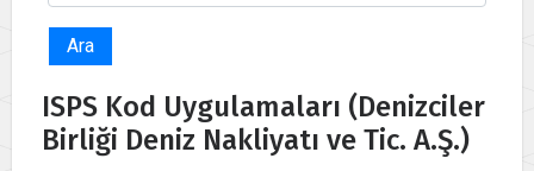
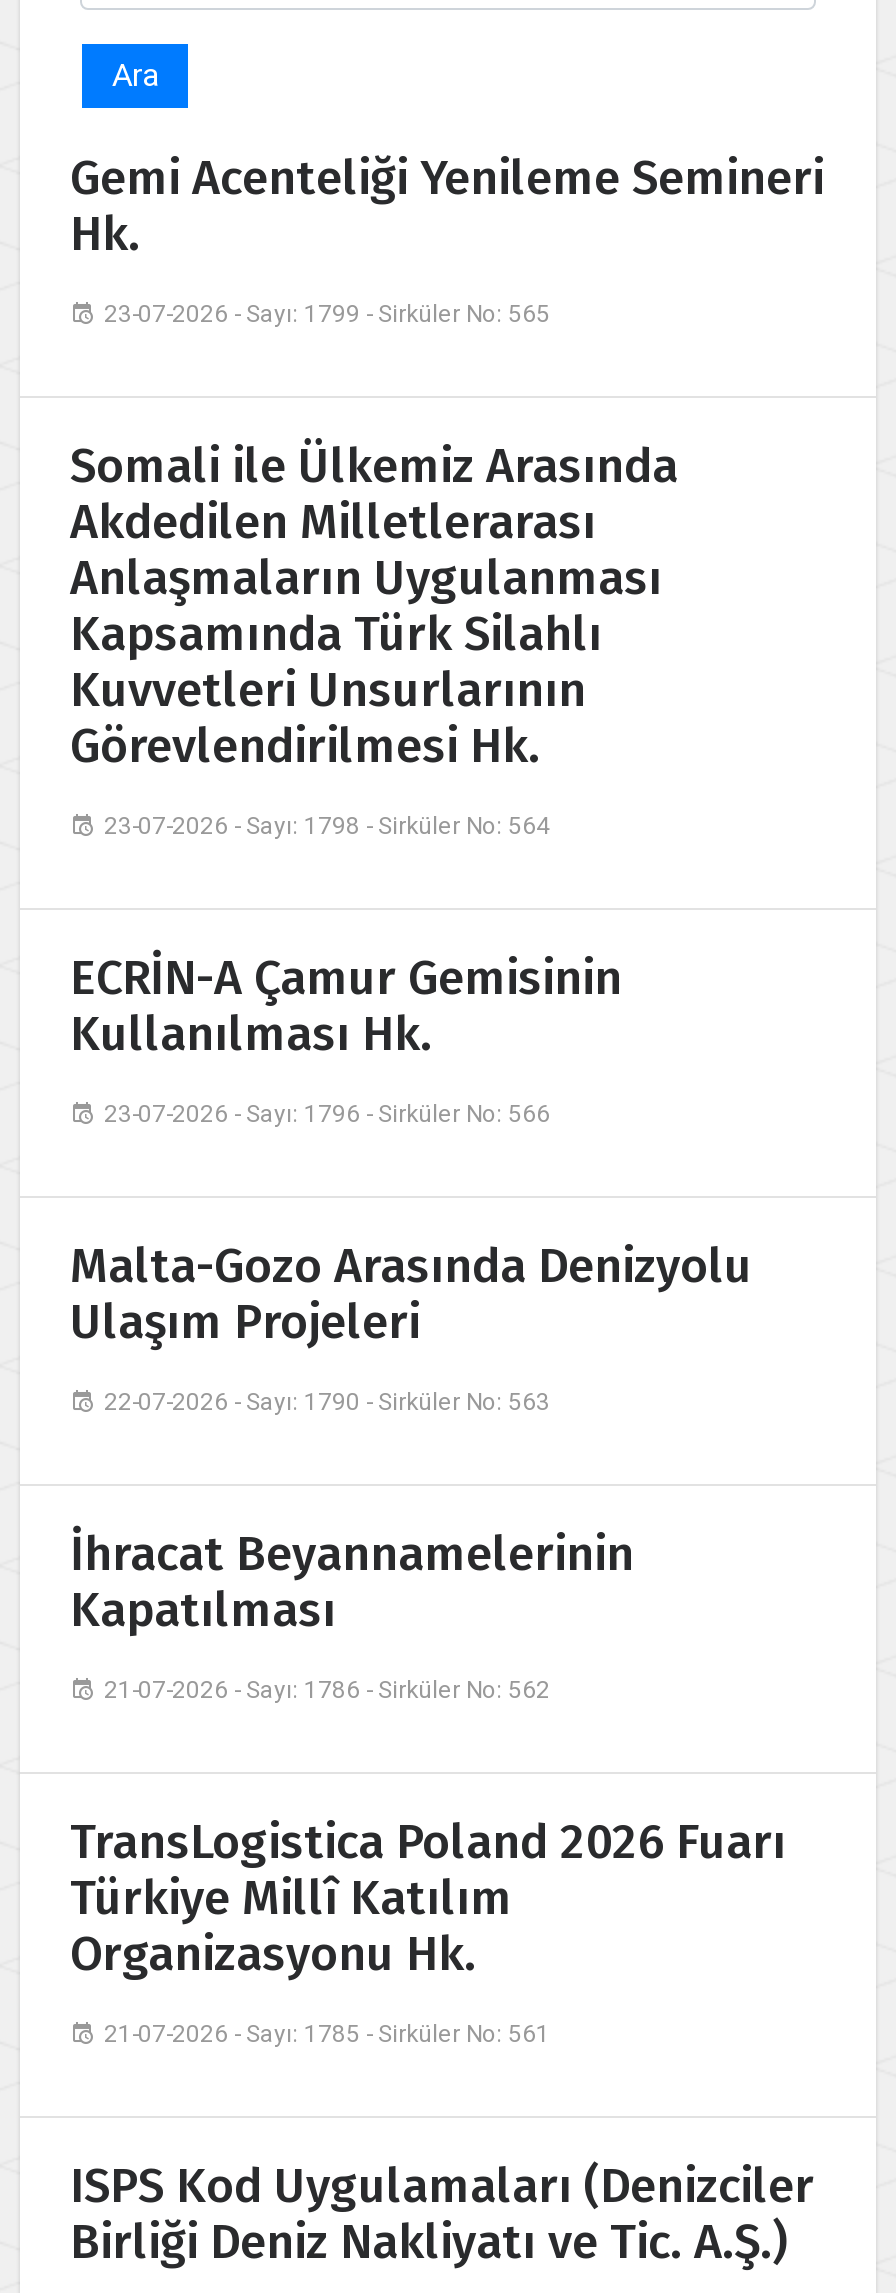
+ Gemi Acenteliği Yenileme Semineri
+ Hk.
+ 23-07-2026 - Sayı: 1799 - Sirküler No: 565
+ Somali ile Ülkemiz Arasında
+ Akdedilen Milletlerarası
+ Anlaşmaların Uygulanması
+ Kapsamında Türk Silahlı
+ Kuvvetleri Unsurlarının
+ Görevlendirilmesi Hk.
+ 23-07-2026 - Sayı: 1798 - Sirküler No: 564
+ ECRİN-A Çamur Gemisinin
+ Kullanılması Hk.
+ 23-07-2026 - Sayı: 1796 - Sirküler No: 566
+ Malta-Gozo Arasında Denizyolu
+ Ulaşım Projeleri
+ 22-07-2026 - Sayı: 1790 - Sirküler No: 563
+ İhracat Beyannamelerinin
+ Kapatılması
+ 21-07-2026 - Sayı: 1786 - Sirküler No: 562
+ TransLogistica Poland 2026 Fuarı
+ Türkiye Millî Katılım
+ Organizasyonu Hk.
+ 21-07-2026 - Sayı: 1785 - Sirküler No: 561
